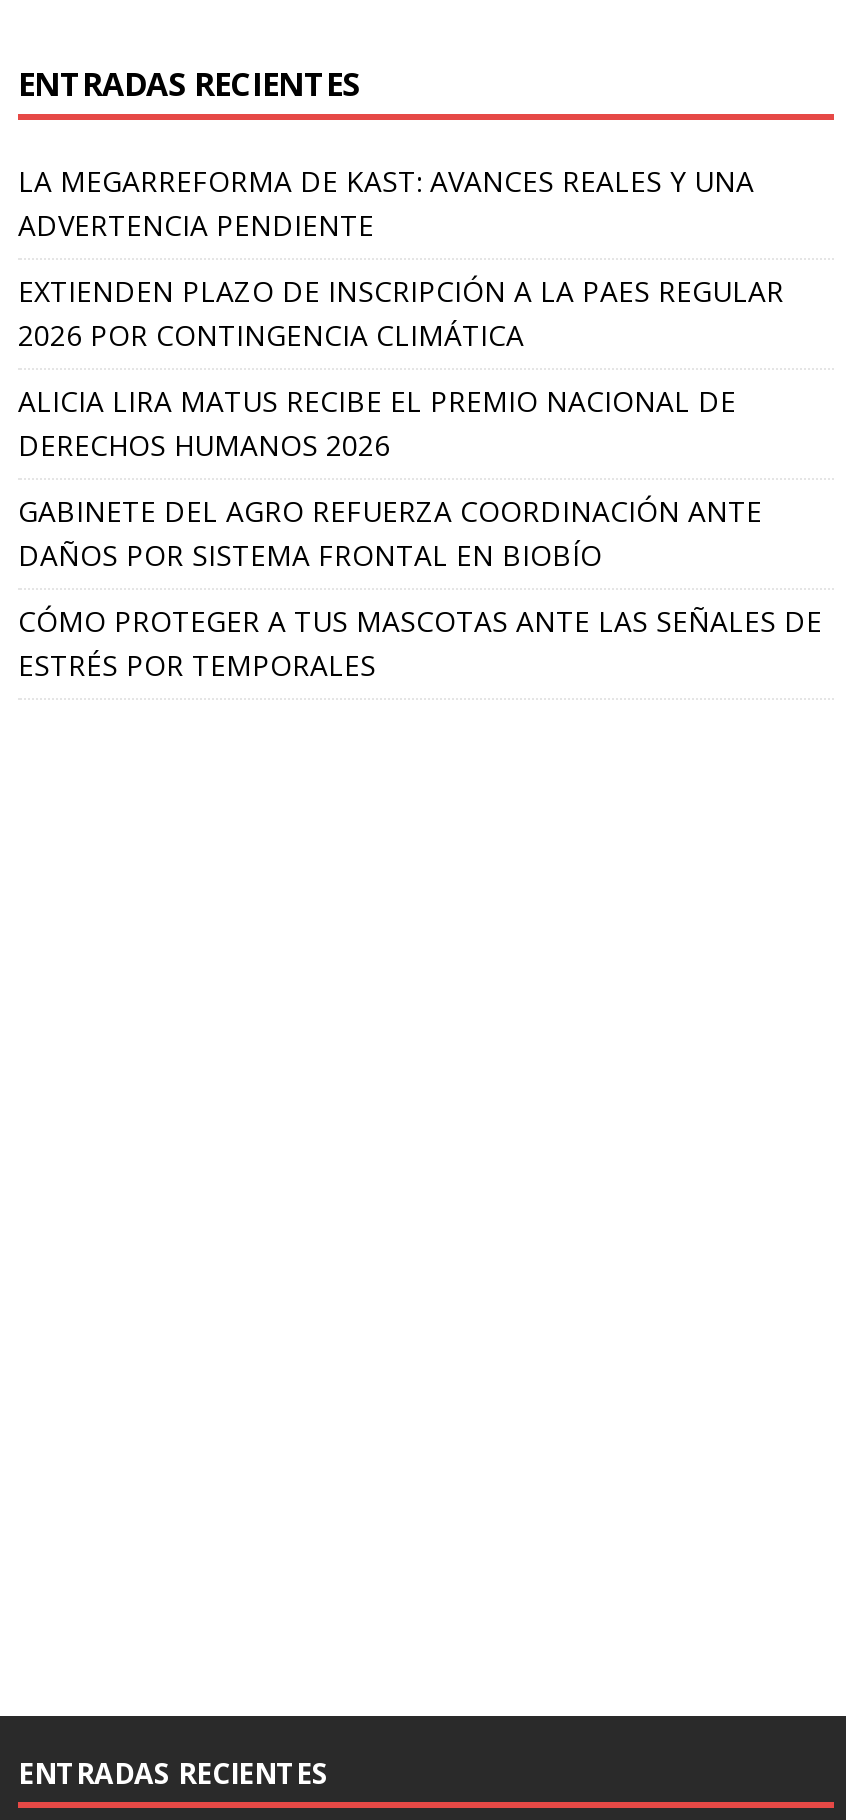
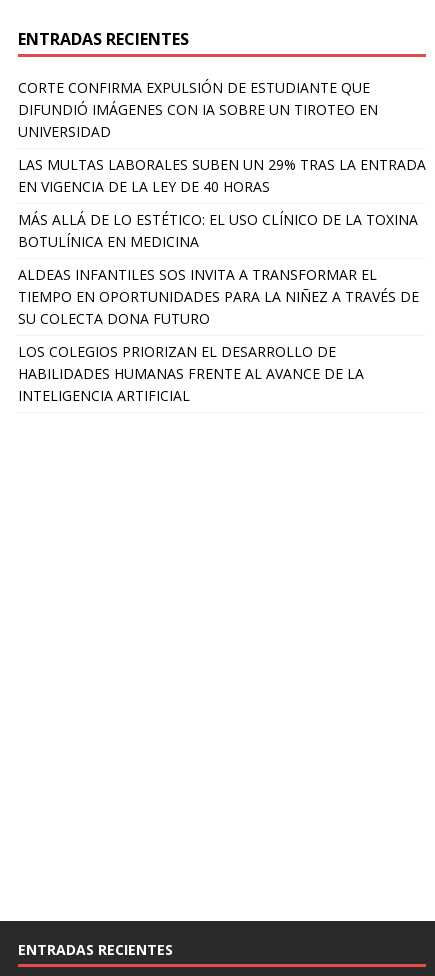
- LA MEGARREFORMA DE KAST: AVANCES REALES Y UNA
- ADVERTENCIA PENDIENTE
+ CORTE CONFIRMA EXPULSIÓN DE ESTUDIANTE QUE
+ DIFUNDIÓ IMÁGENES CON IA SOBRE UN TIROTEO EN
+ UNIVERSIDAD

- EXTIENDEN PLAZO DE INSCRIPCIÓN A LA PAES REGULAR
- 2026 POR CONTINGENCIA CLIMÁTICA
+ LAS MULTAS LABORALES SUBEN UN 29% TRAS LA ENTRADA
+ EN VIGENCIA DE LA LEY DE 40 HORAS

- ALICIA LIRA MATUS RECIBE EL PREMIO NACIONAL DE
- DERECHOS HUMANOS 2026
+ MÁS ALLÁ DE LO ESTÉTICO: EL USO CLÍNICO DE LA TOXINA
+ BOTULÍNICA EN MEDICINA

- GABINETE DEL AGRO REFUERZA COORDINACIÓN ANTE
- DAÑOS POR SISTEMA FRONTAL EN BIOBÍO
+ ALDEAS INFANTILES SOS INVITA A TRANSFORMAR EL
+ TIEMPO EN OPORTUNIDADES PARA LA NIÑEZ A TRAVÉS DE
+ SU COLECTA DONA FUTURO

- CÓMO PROTEGER A TUS MASCOTAS ANTE LAS SEÑALES DE
- ESTRÉS POR TEMPORALES
+ LOS COLEGIOS PRIORIZAN EL DESARROLLO DE
+ HABILIDADES HUMANAS FRENTE AL AVANCE DE LA
+ INTELIGENCIA ARTIFICIAL
